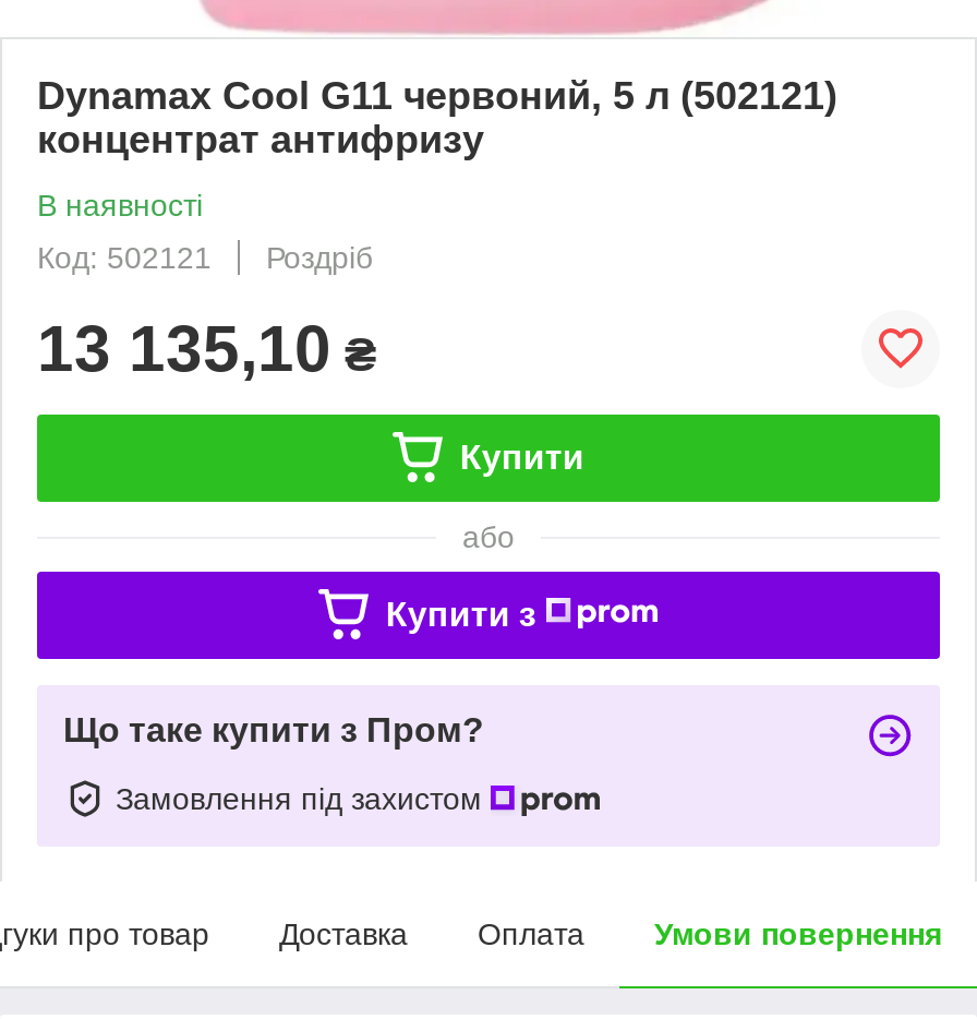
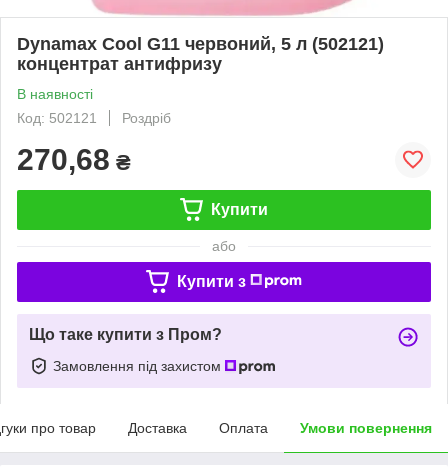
- 13 135,10 ₴
+ 270,68 ₴
